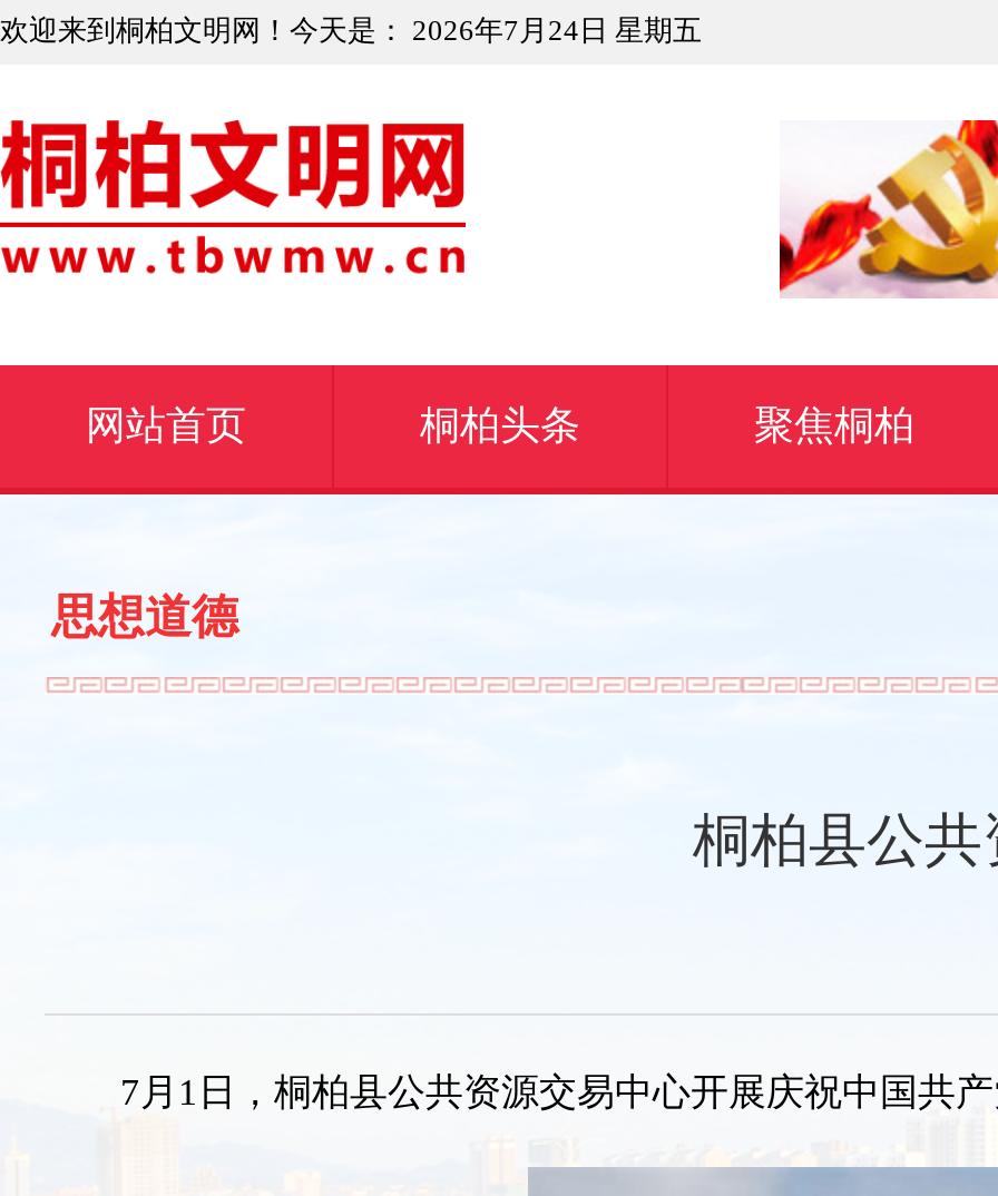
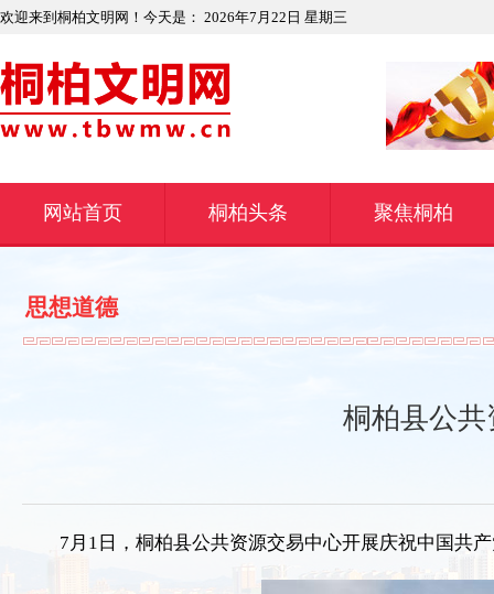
- 欢迎来到桐柏文明网！今天是：2026年7月24日 星期五
+ 欢迎来到桐柏文明网！今天是：2026年7月22日 星期三
